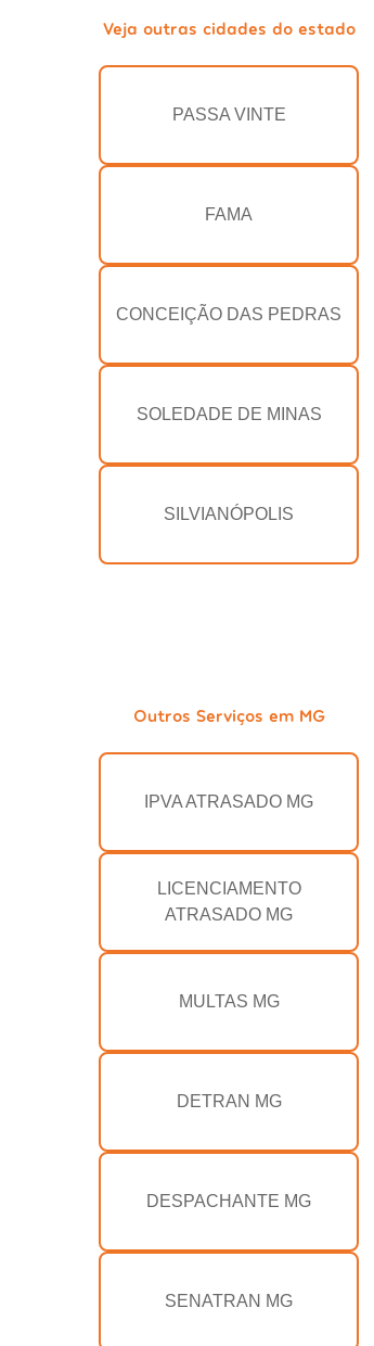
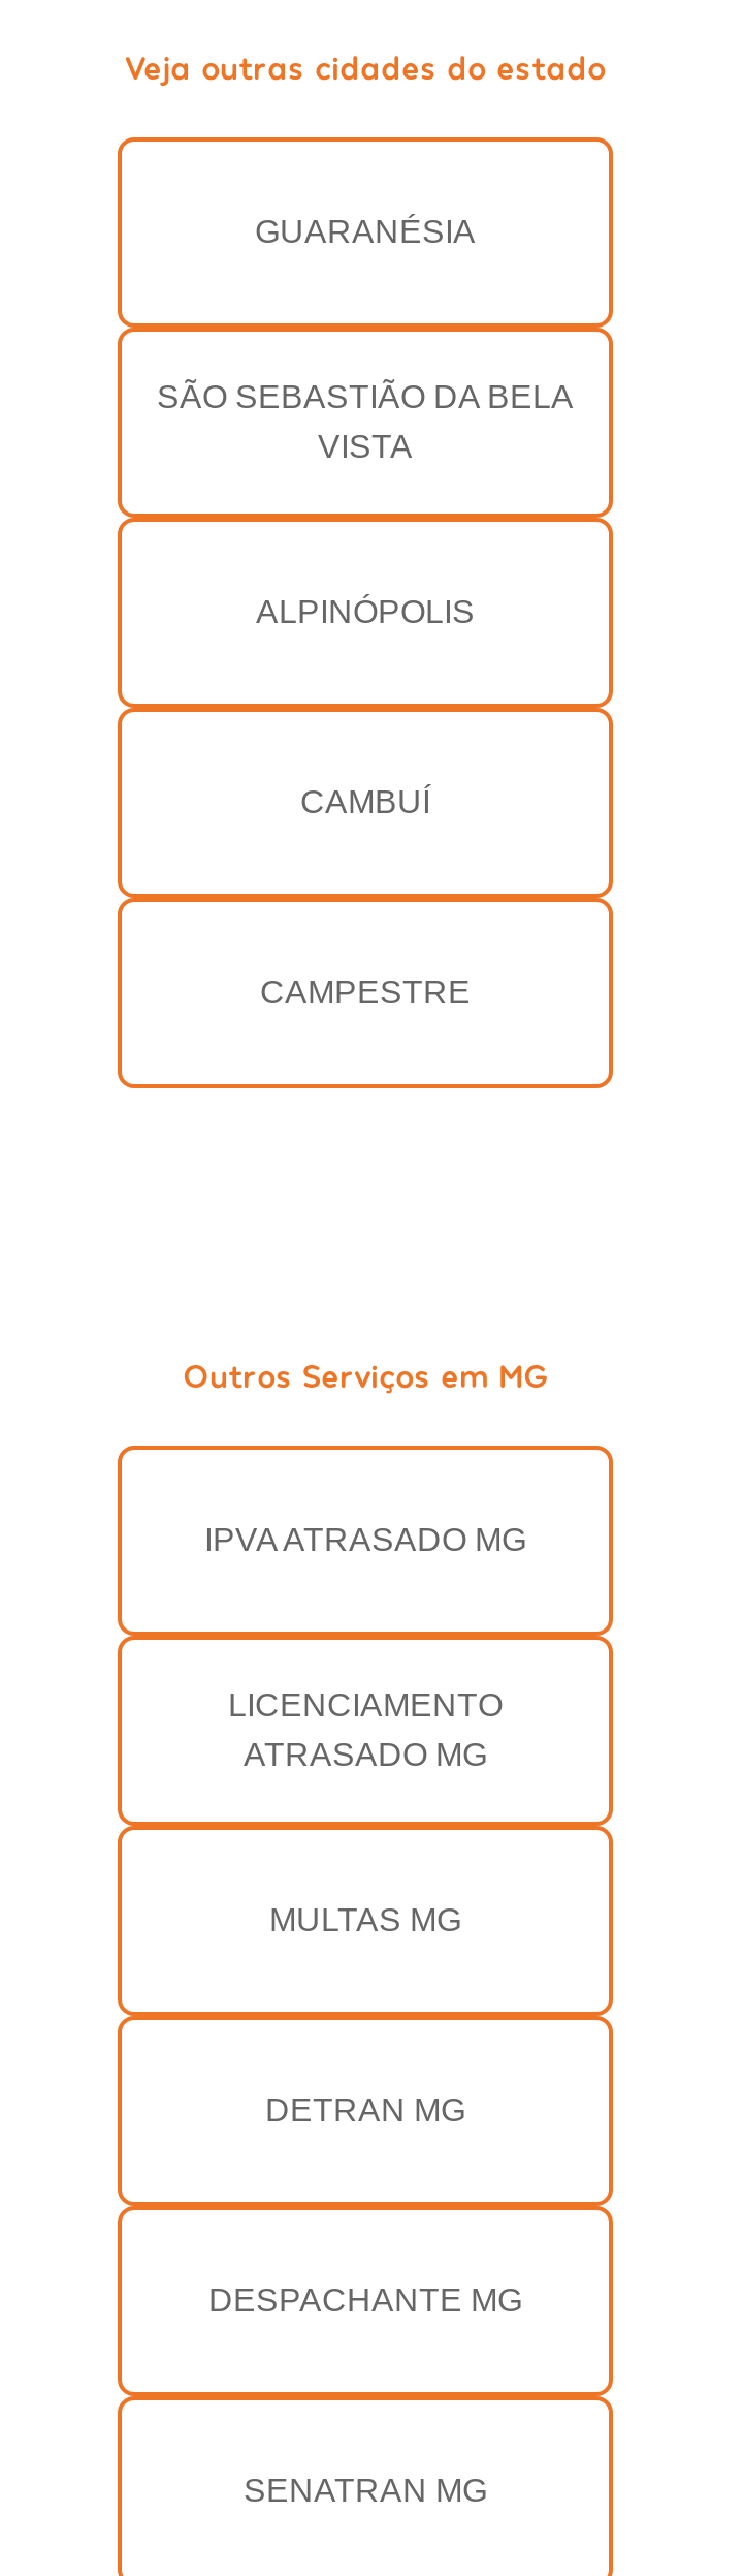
- PASSA VINTE
+ GUARANÉSIA

- FAMA
+ SÃO SEBASTIÃO DA BELA
+ VISTA

- CONCEIÇÃO DAS PEDRAS
+ ALPINÓPOLIS

- SOLEDADE DE MINAS
+ CAMBUÍ

- SILVIANÓPOLIS
+ CAMPESTRE
